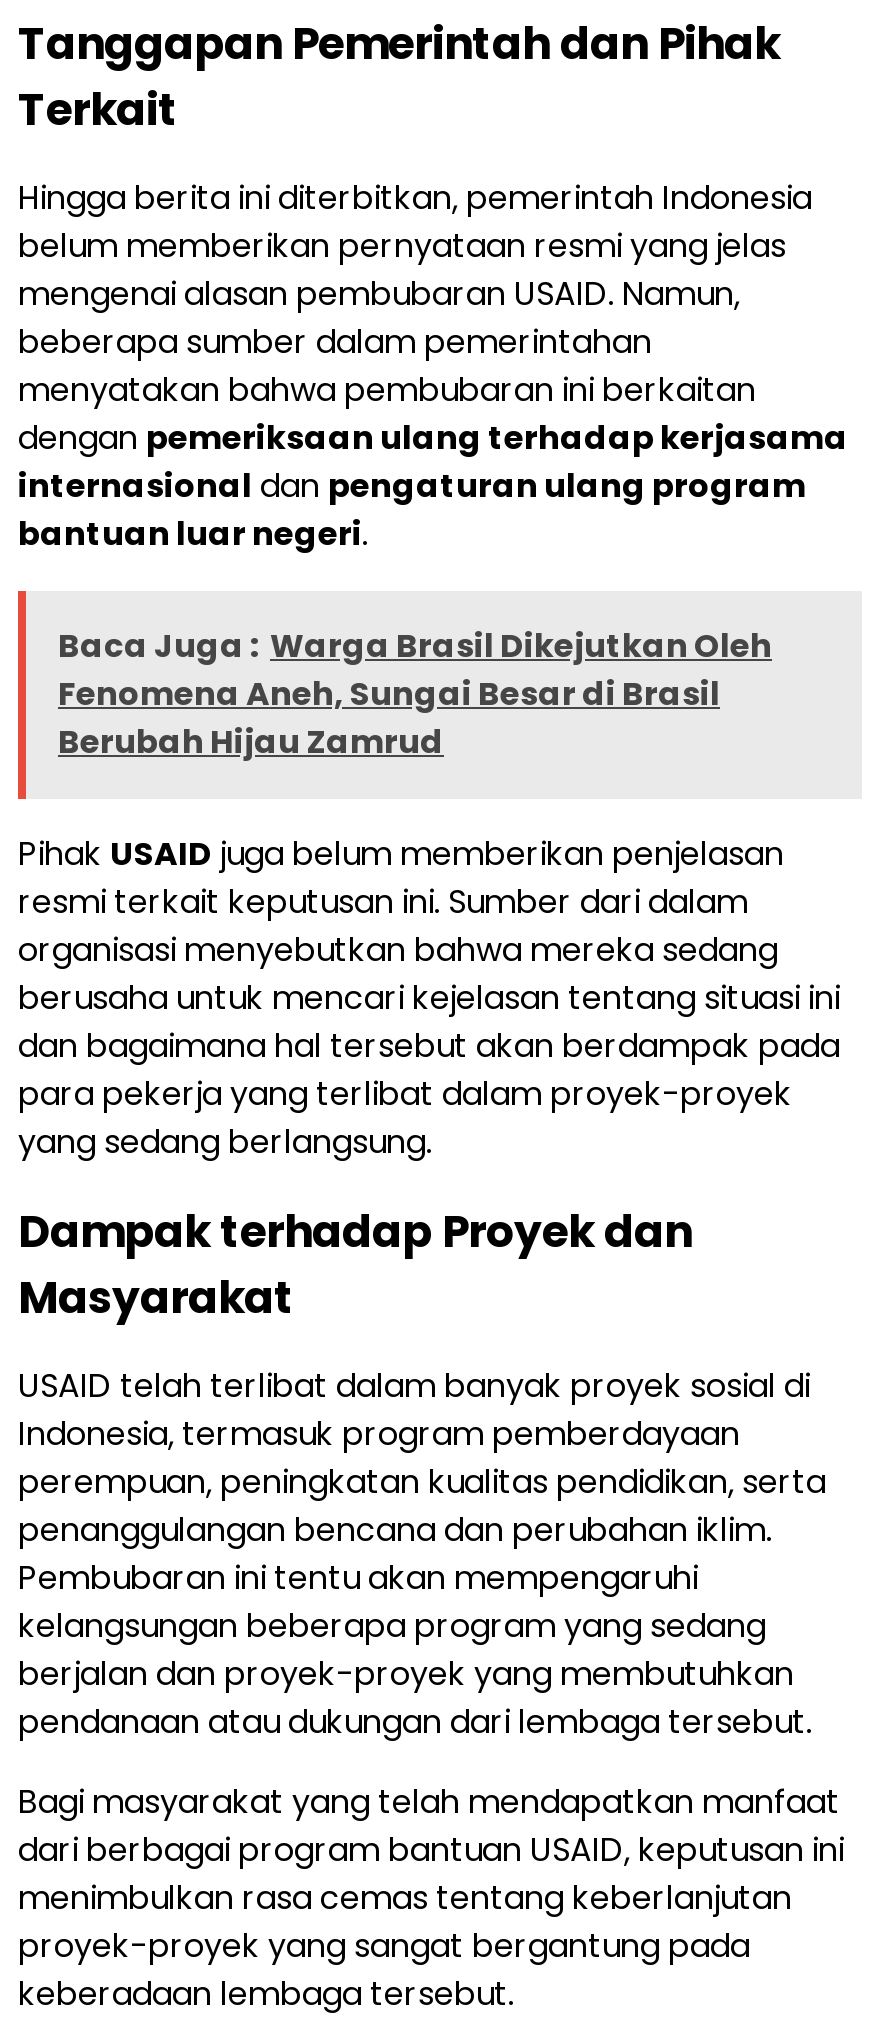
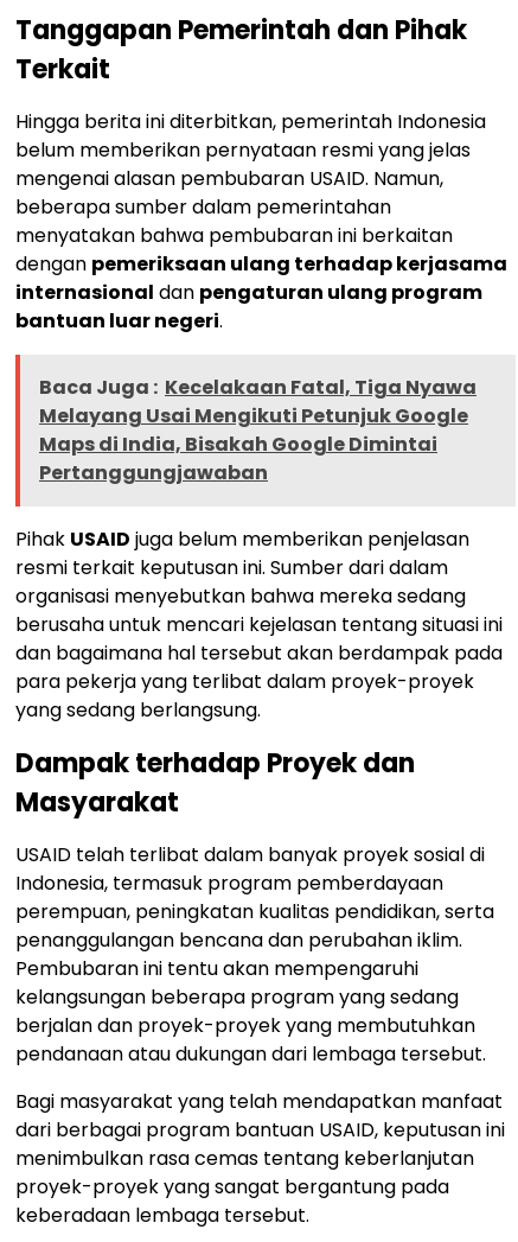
- Baca Juga : Warga Brasil Dikejutkan Oleh
- Fenomena Aneh, Sungai Besar di Brasil
- Berubah Hijau Zamrud
+ Baca Juga : Kecelakaan Fatal, Tiga Nyawa
+ Melayang Usai Mengikuti Petunjuk Google
+ Maps di India, Bisakah Google Dimintai
+ Pertanggungjawaban
